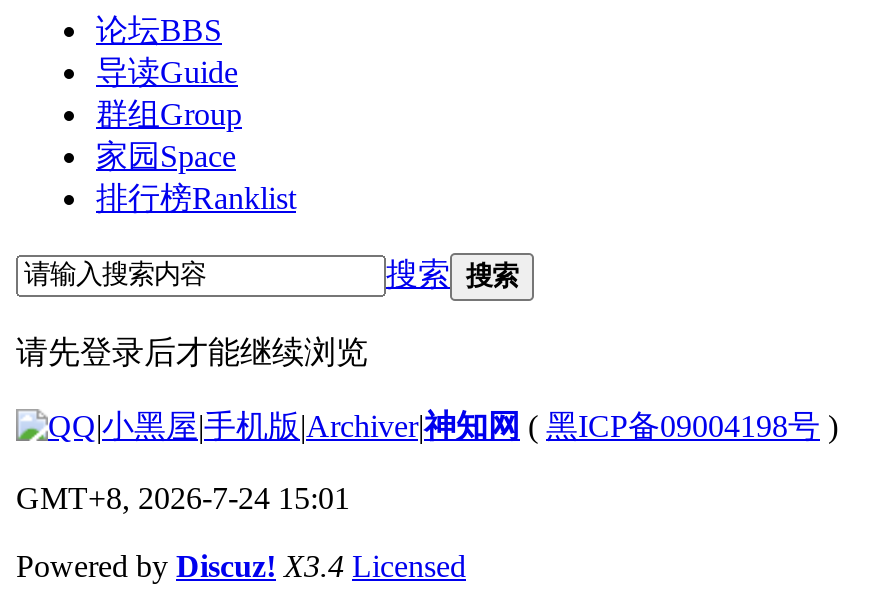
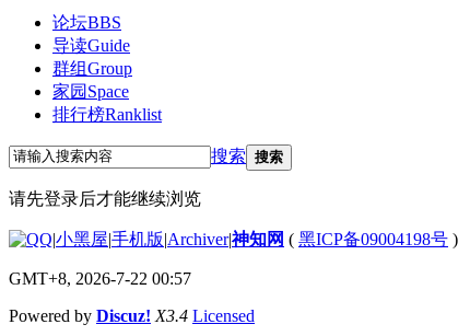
- GMT+8, 2026-7-24 15:01
+ GMT+8, 2026-7-22 00:57
